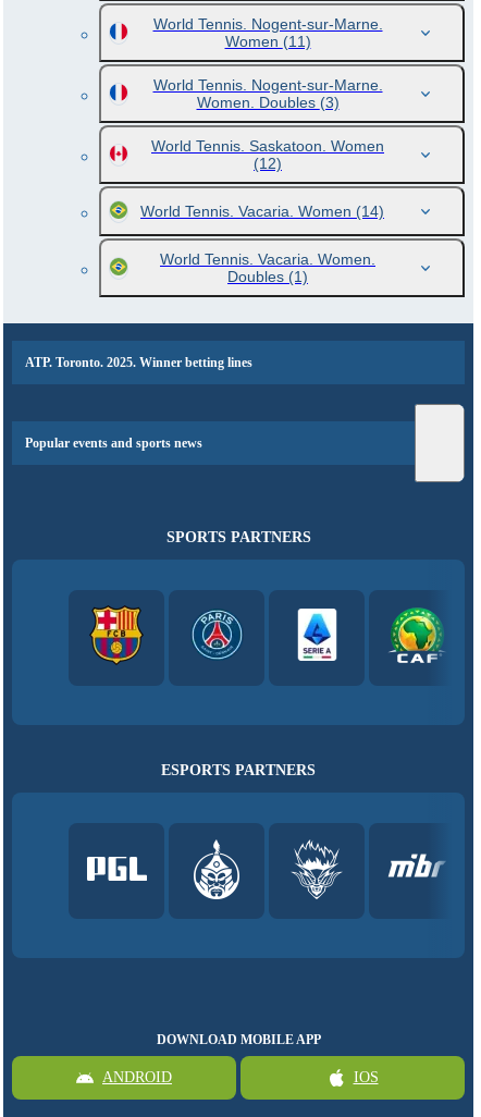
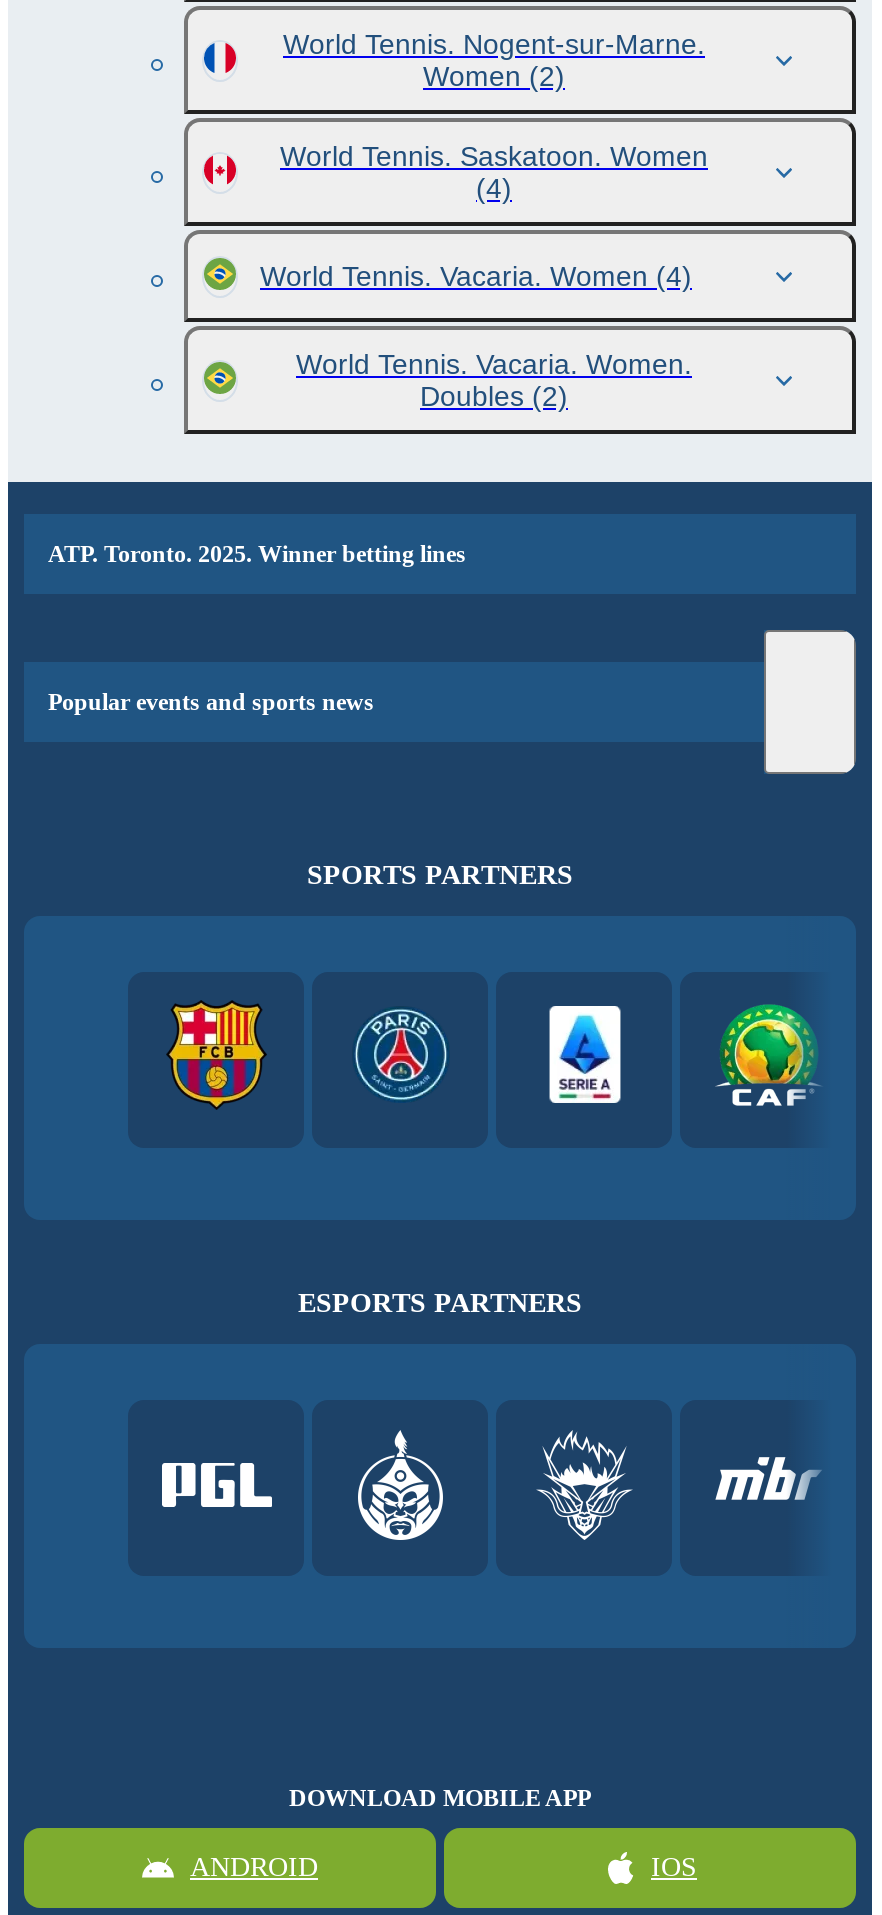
- Women (11)
- World Tennis. Nogent-sur-Marne.
- Women. Doubles (3)
+ Women (2)

- (12)
+ (4)

- World Tennis. Vacaria. Women (14)
+ World Tennis. Vacaria. Women (4)

- Doubles (1)
+ Doubles (2)
